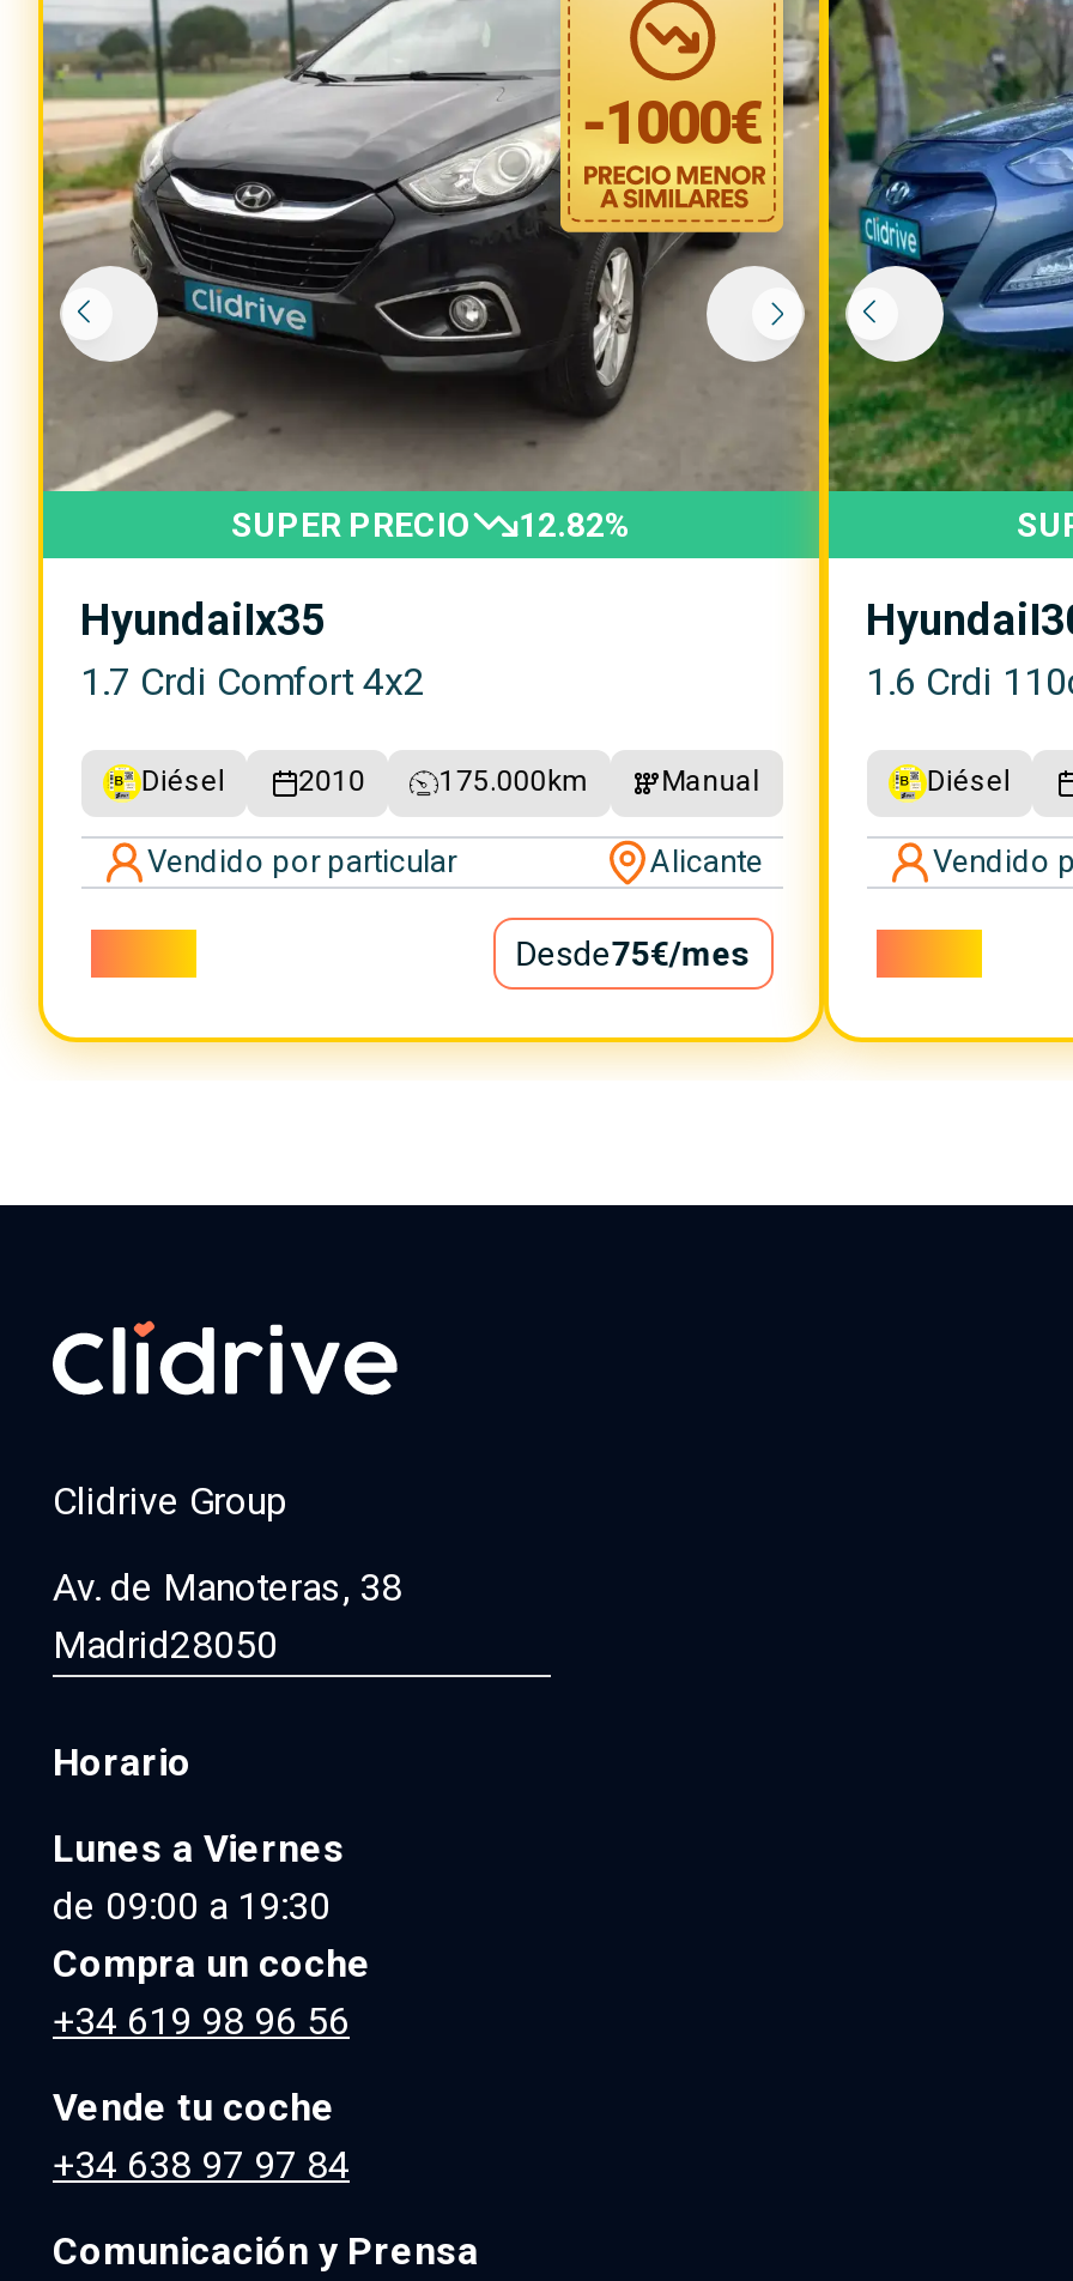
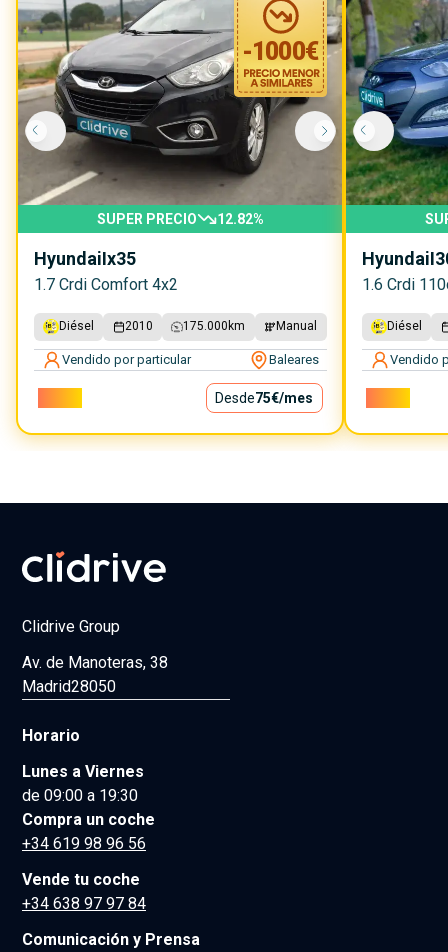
- Alicante
+ Baleares
